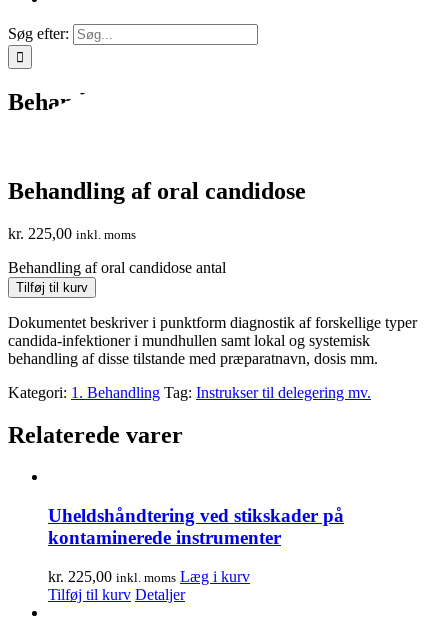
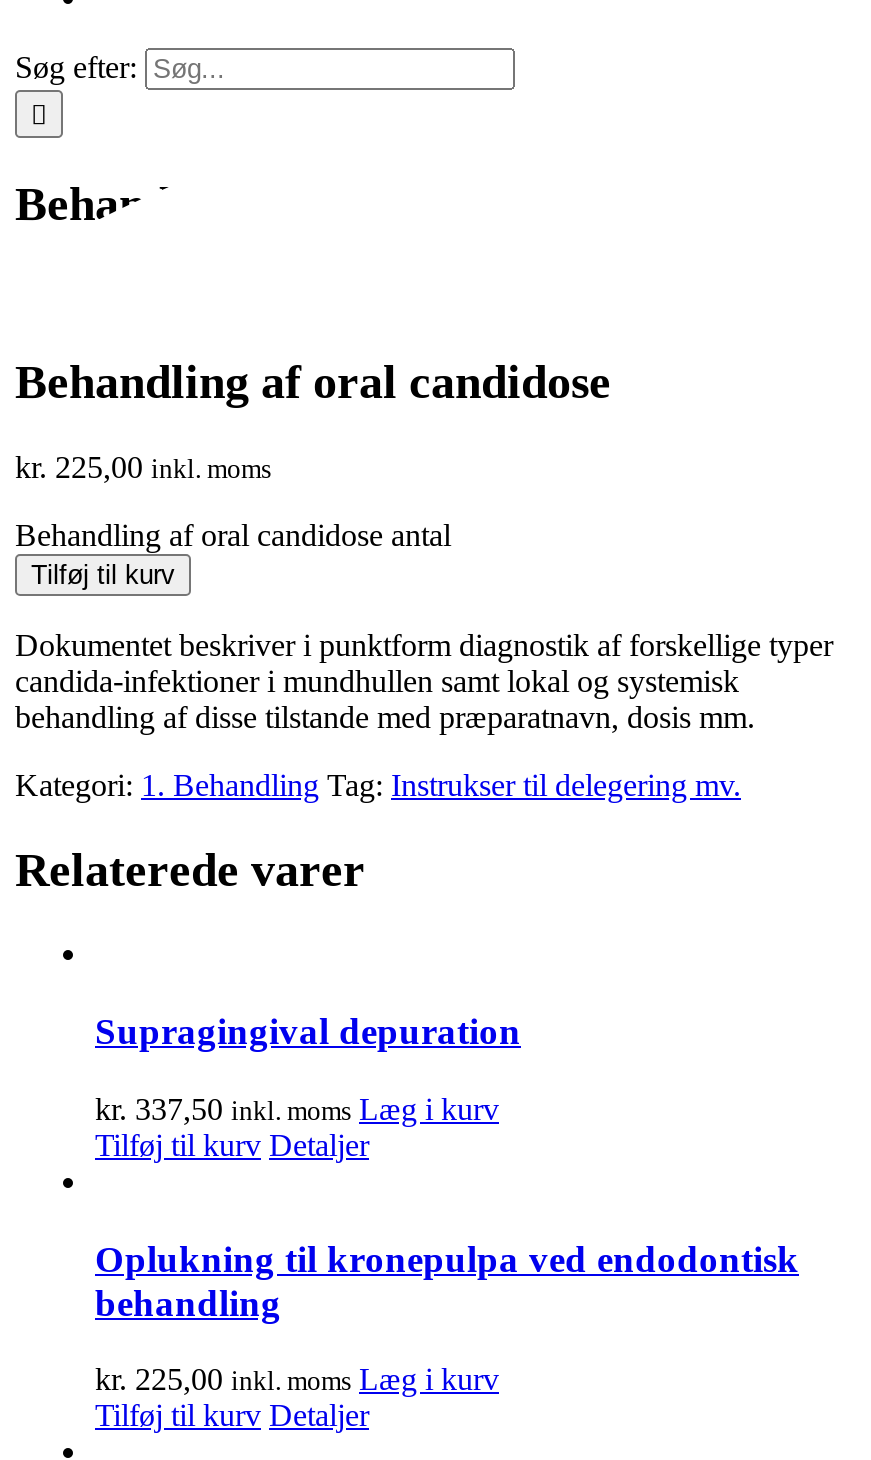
- Uheldshåndtering ved stikskader på
- kontaminerede instrumenter
+ Supragingival depuration
+ kr. 337,50 inkl. moms Læg i kurv
+ Tilføj til kurv Detaljer
+ Oplukning til kronepulpa ved endodontisk
+ behandling
